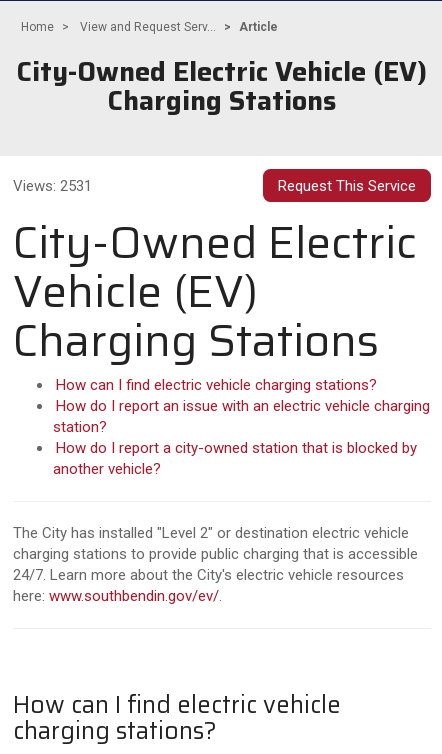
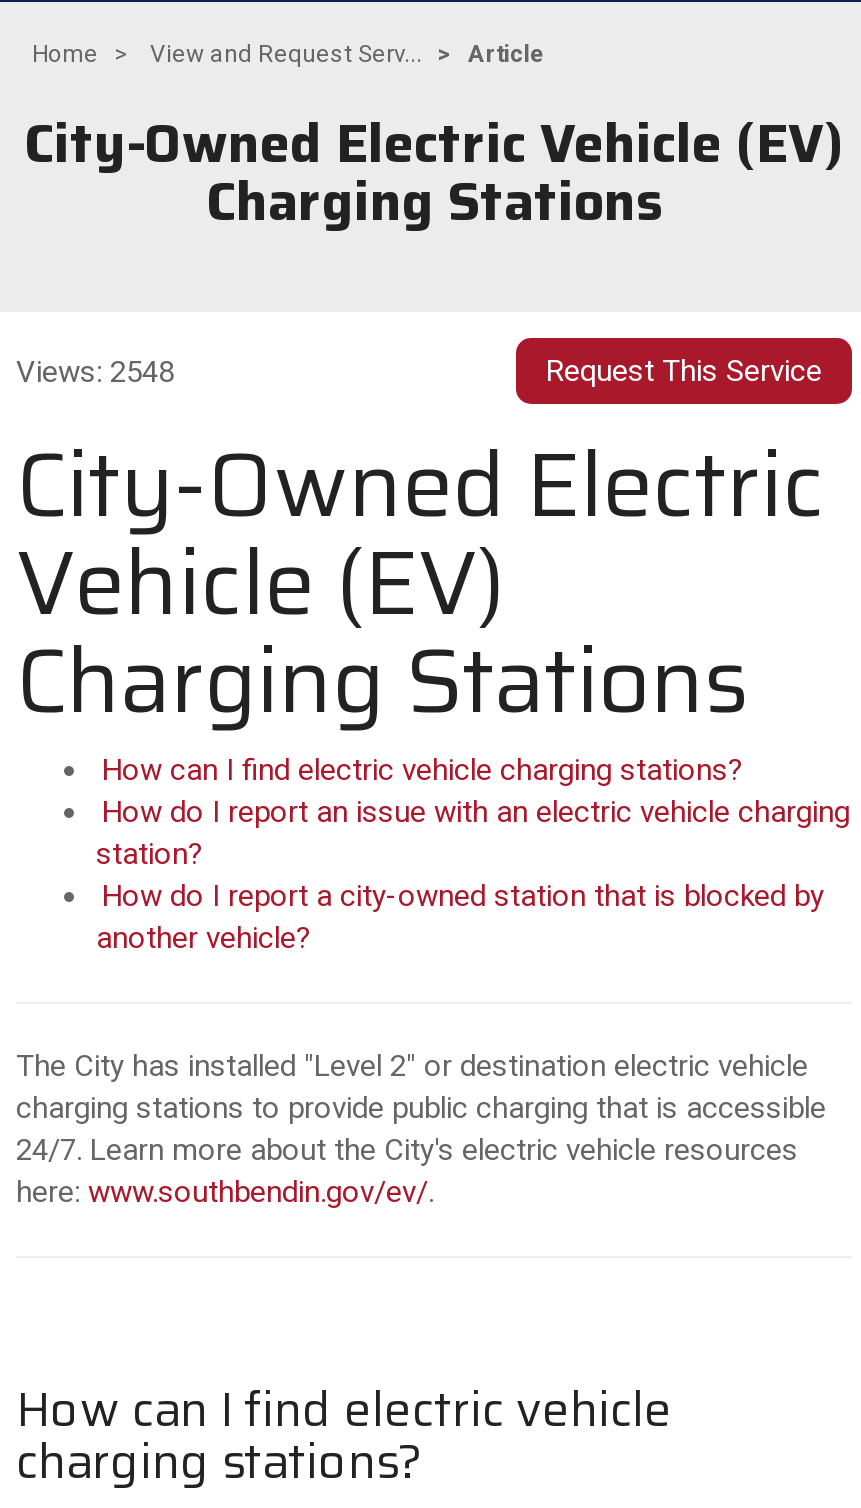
- Views: 2531
+ Views: 2548
